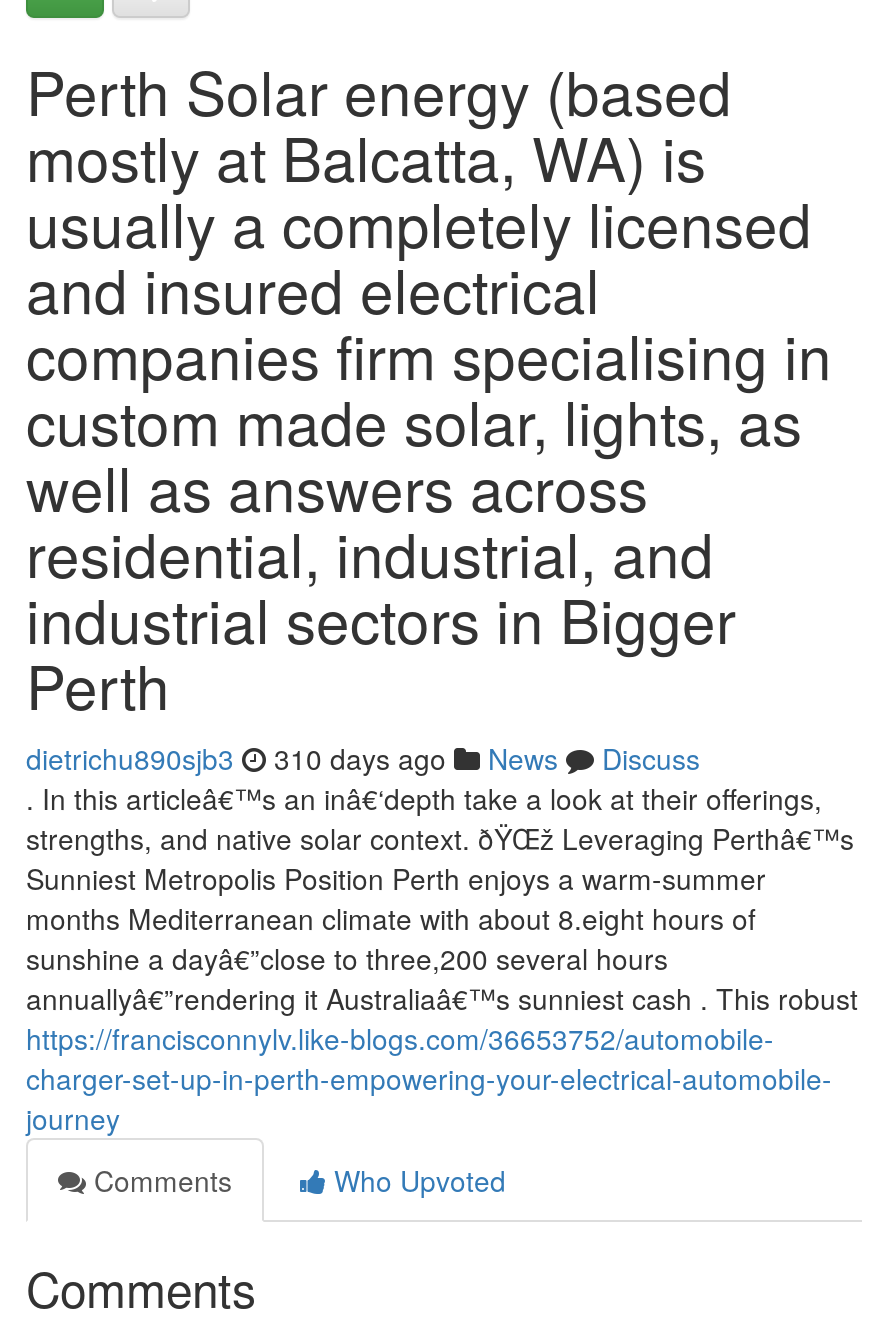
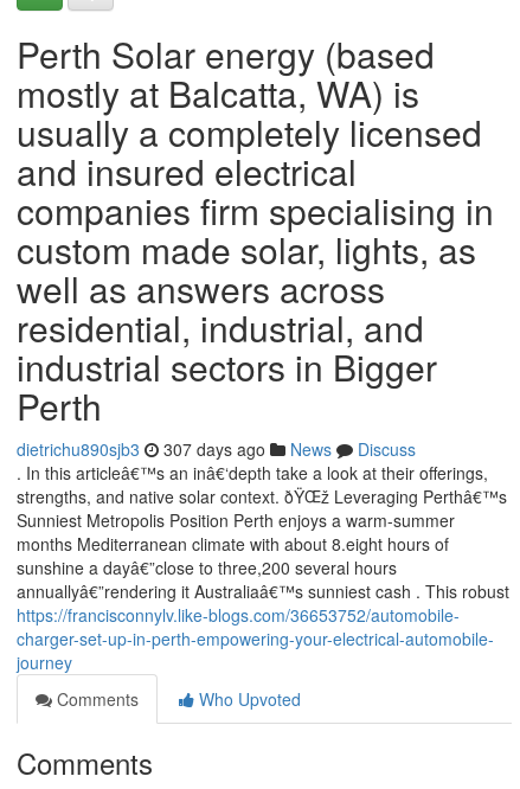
- dietrichu890sjb3 310 days ago News Discuss
+ dietrichu890sjb3 307 days ago News Discuss
